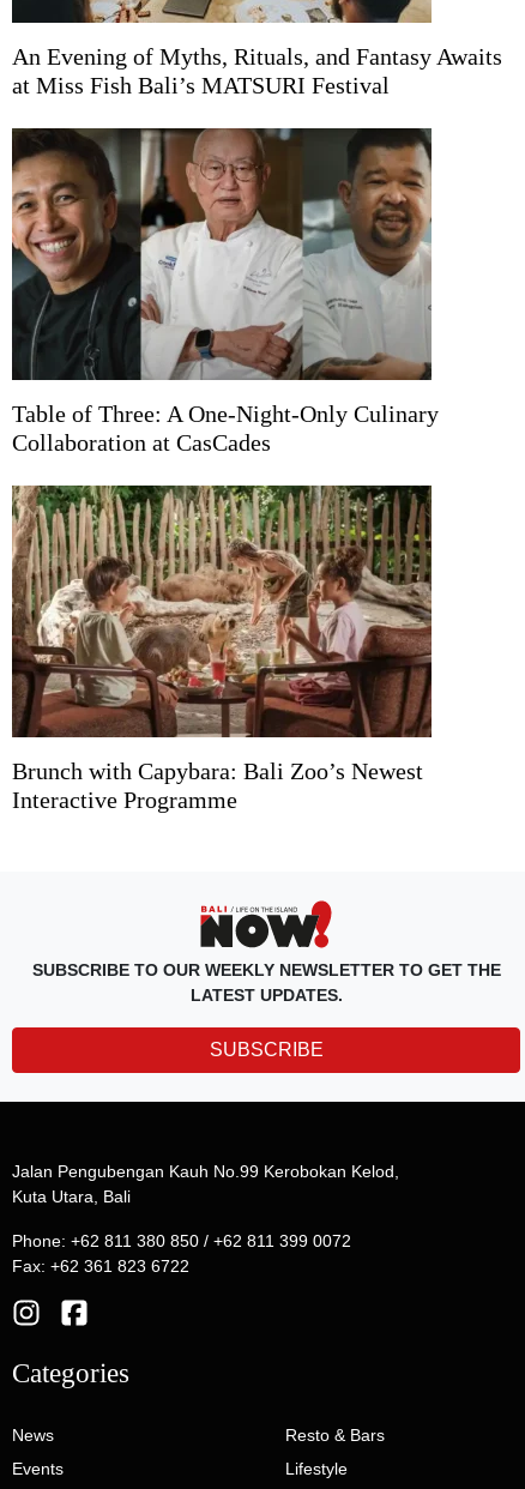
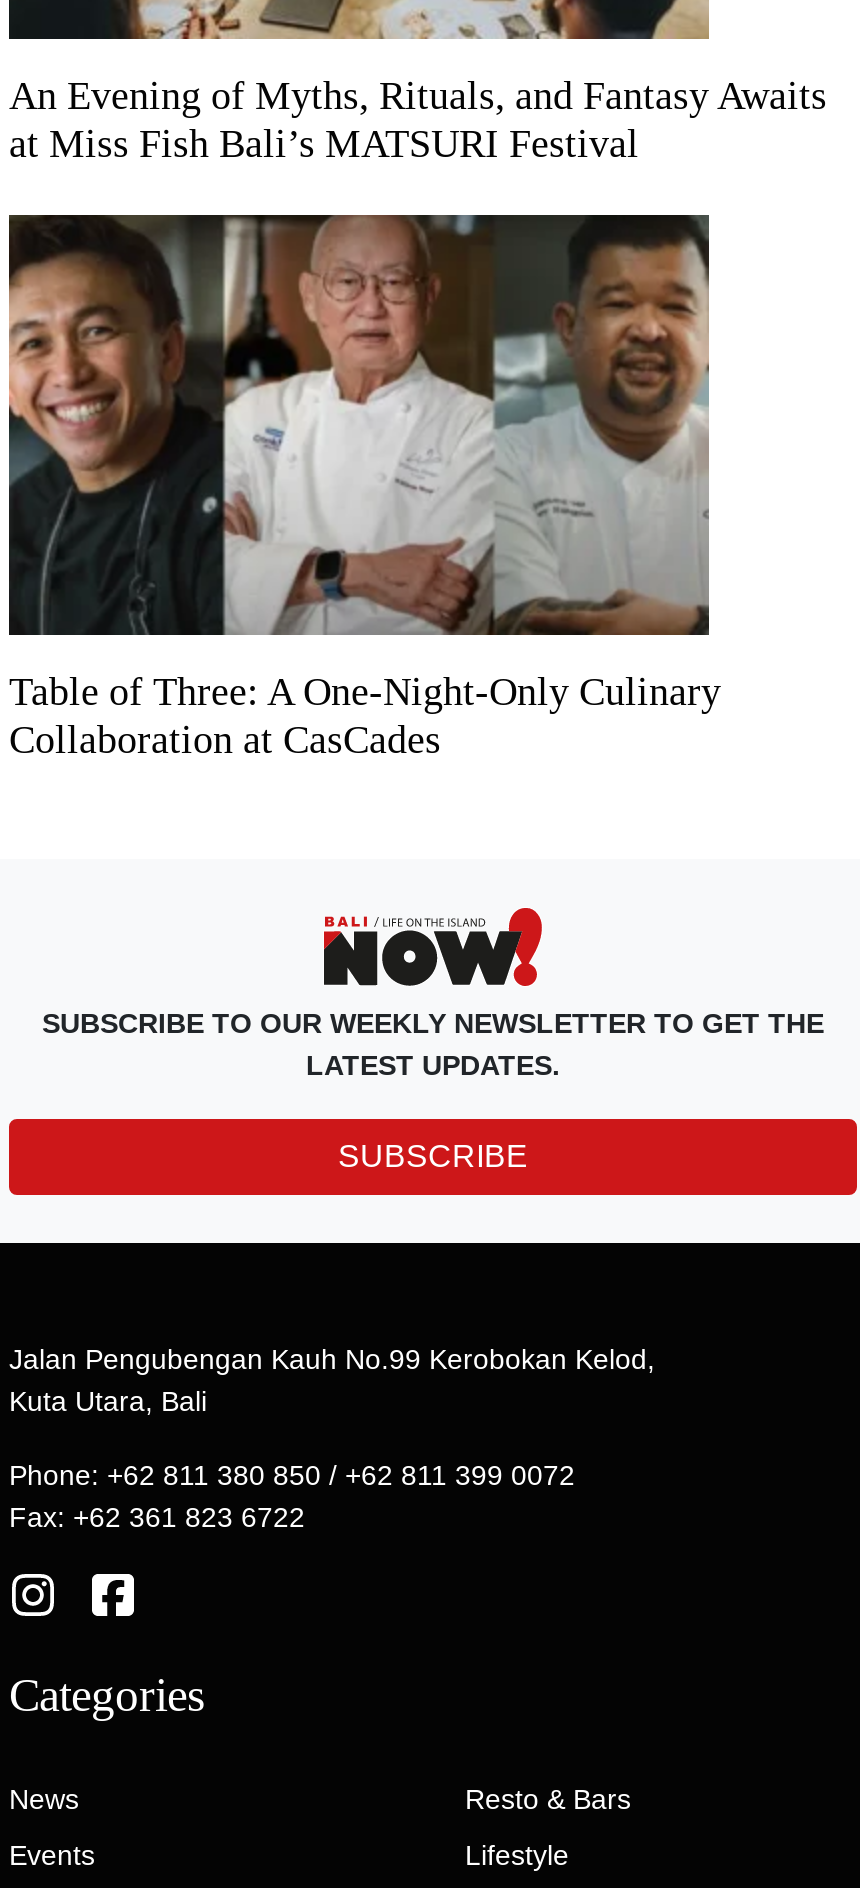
- [image]
- Brunch with Capybara: Bali Zoo’s Newest
- Interactive Programme
